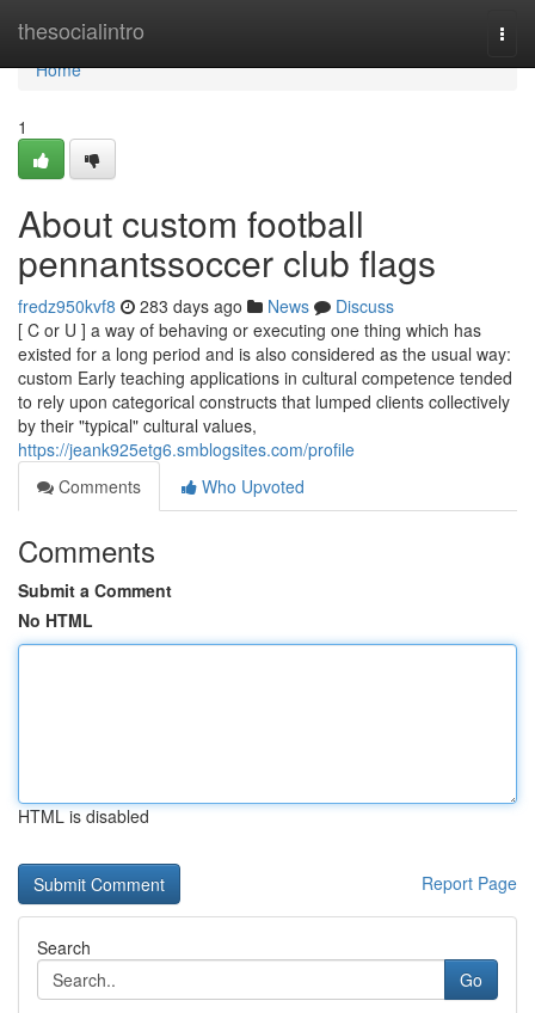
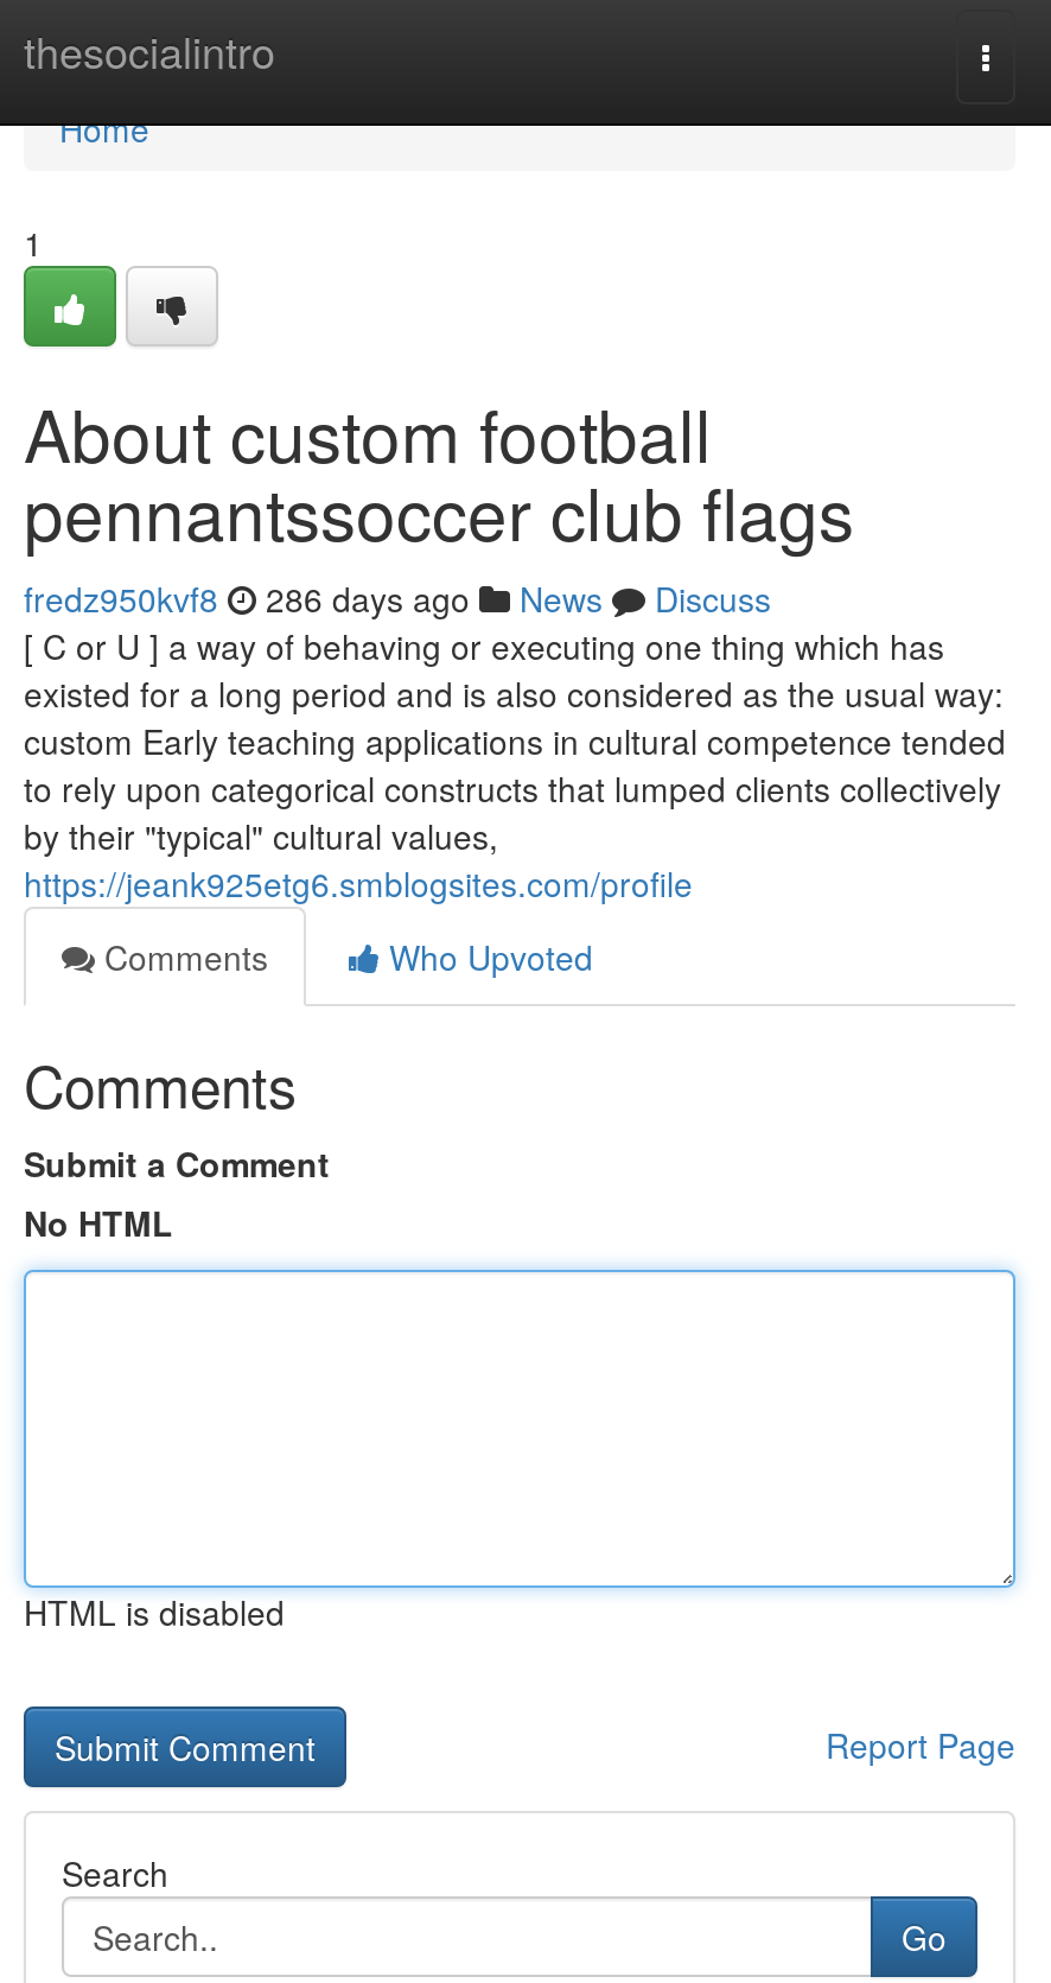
- fredz950kvf8 283 days ago News Discuss
+ fredz950kvf8 286 days ago News Discuss
